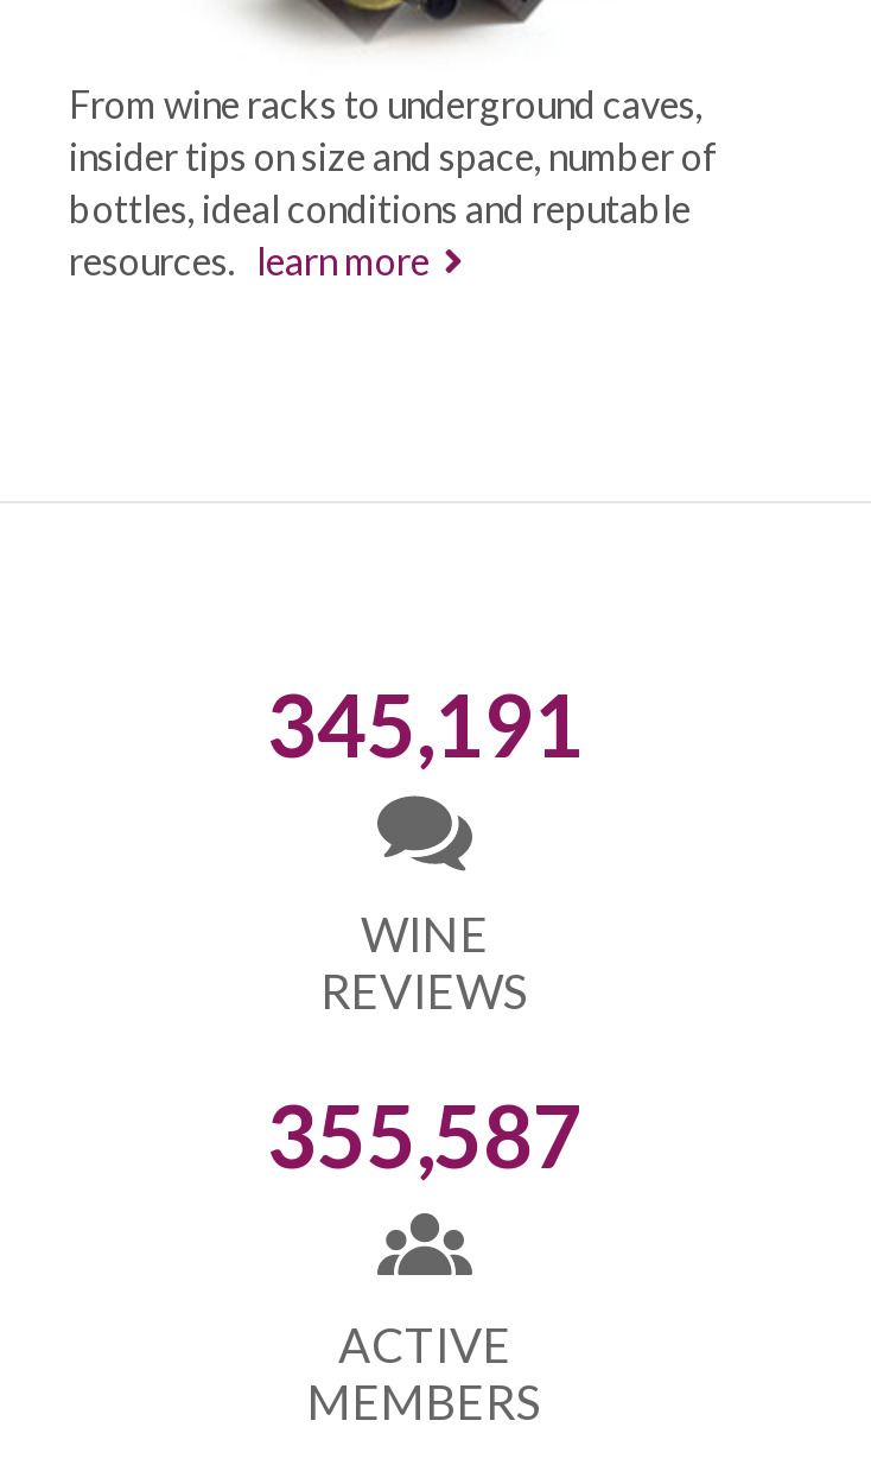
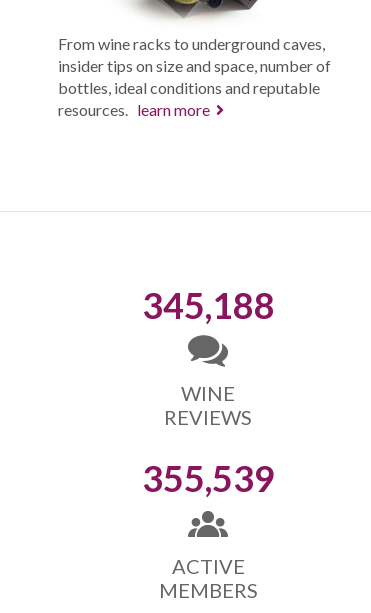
- 345,191
+ 345,188

- 355,587
+ 355,539
